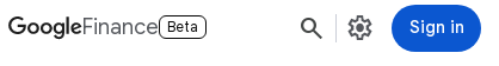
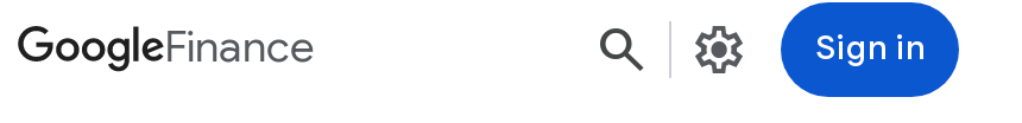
- Finance Beta
+ Finance
